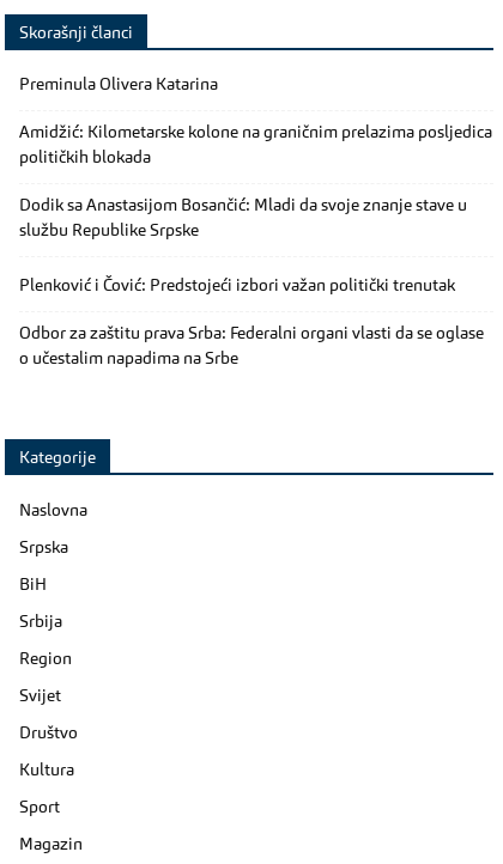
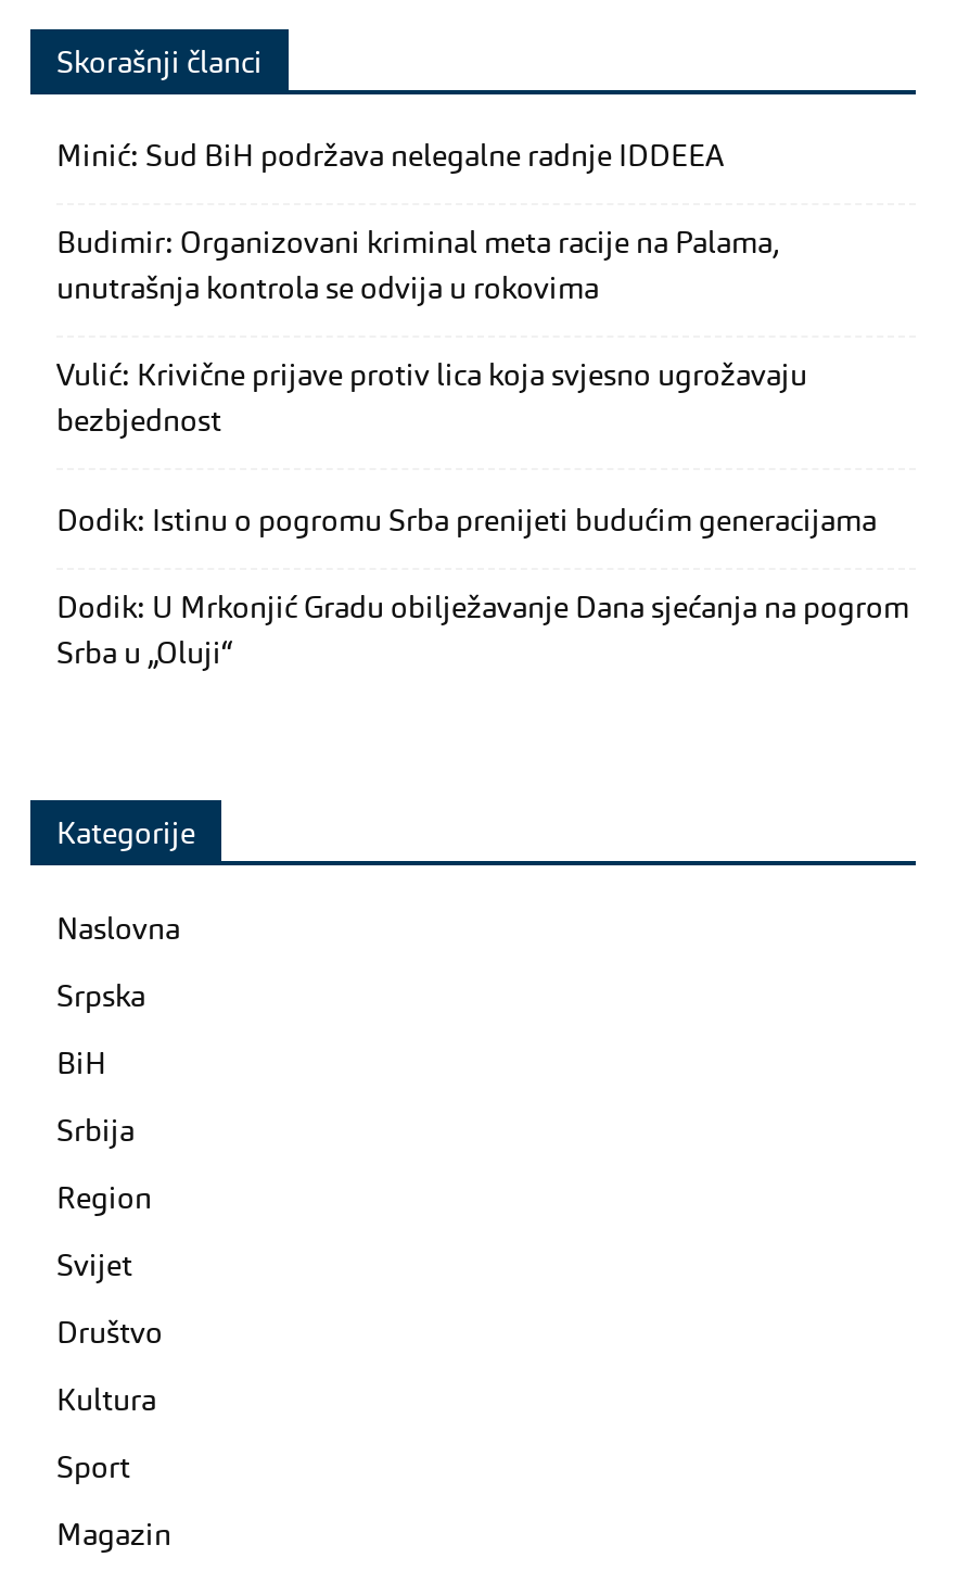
- Preminula Olivera Katarina
+ Minić: Sud BiH podržava nelegalne radnje IDDEEA

- Amidžić: Kilometarske kolone na graničnim prelazima posljedica
+ Budimir: Organizovani kriminal meta racije na Palama,

- političkih blokada
+ unutrašnja kontrola se odvija u rokovima

- Dodik sa Anastasijom Bosančić: Mladi da svoje znanje stave u
+ Vulić: Krivične prijave protiv lica koja svjesno ugrožavaju

- službu Republike Srpske
+ bezbjednost

- Plenković i Čović: Predstojeći izbori važan politički trenutak
+ Dodik: Istinu o pogromu Srba prenijeti budućim generacijama

- Odbor za zaštitu prava Srba: Federalni organi vlasti da se oglase
+ Dodik: U Mrkonjić Gradu obilježavanje Dana sjećanja na pogrom

- o učestalim napadima na Srbe
+ Srba u „Oluji“
